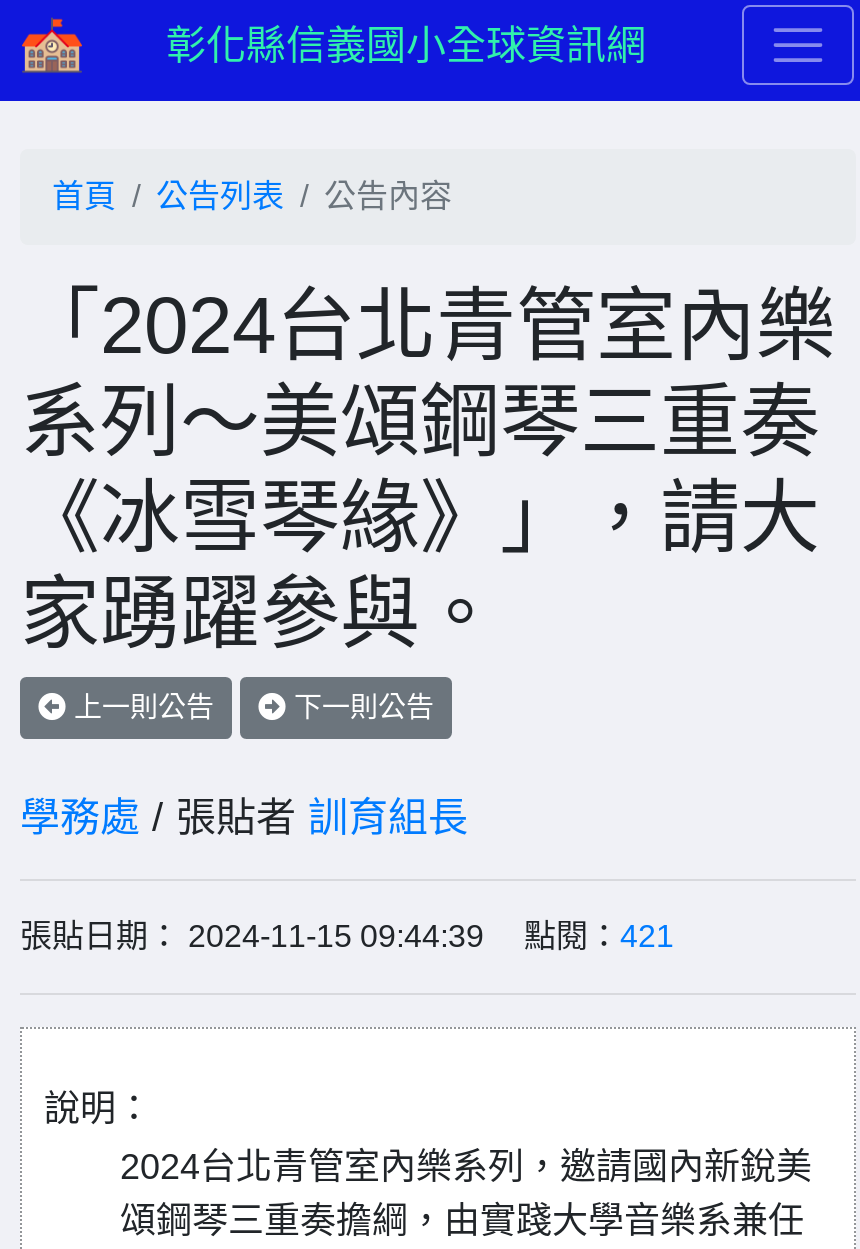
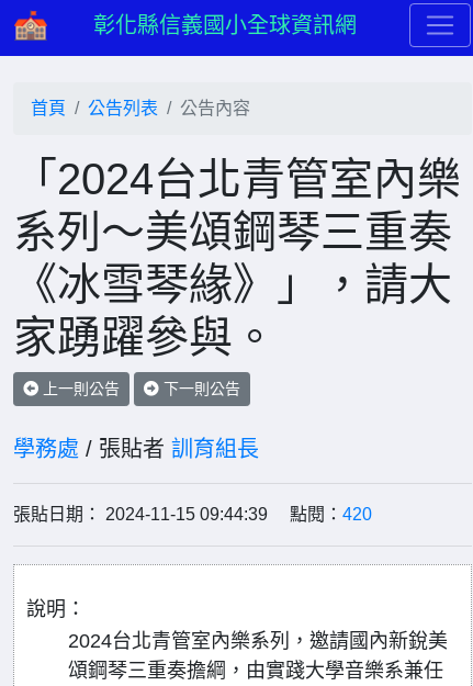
- 張貼日期： 2024-11-15 09:44:39 點閱：421
+ 張貼日期： 2024-11-15 09:44:39 點閱：420
